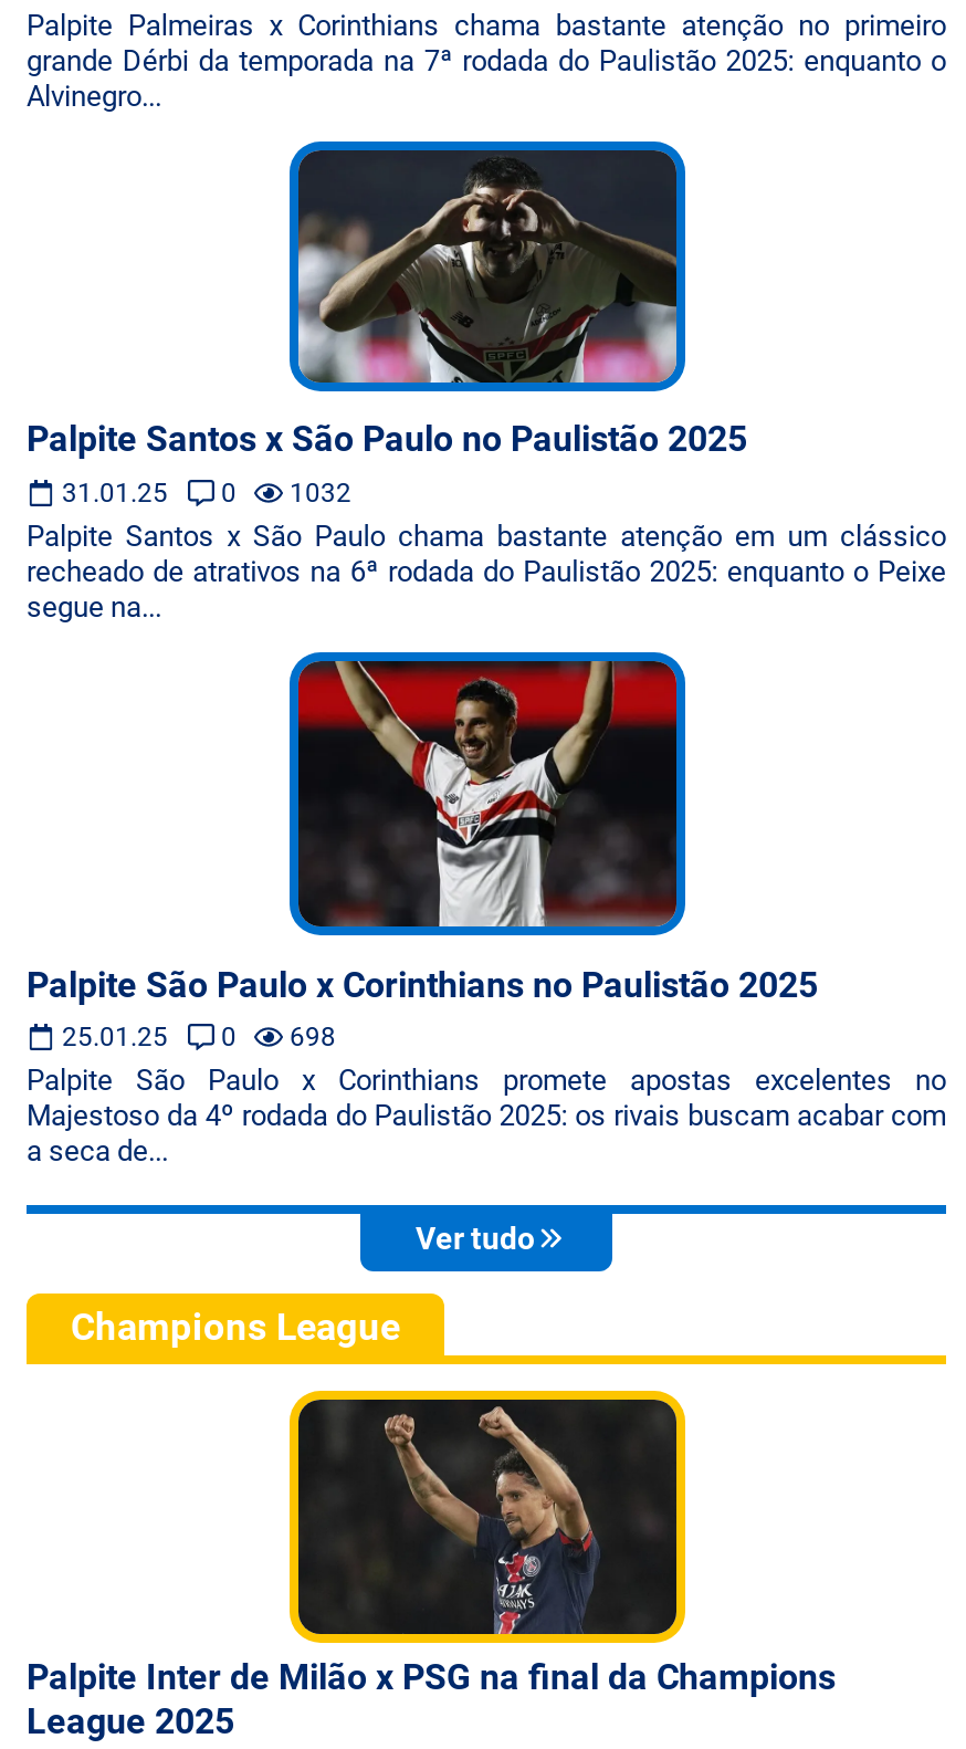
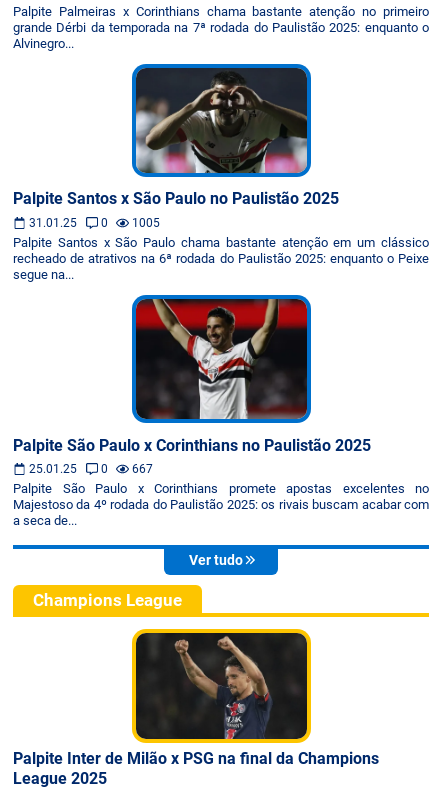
- 31.01.25 0 1032
+ 31.01.25 0 1005

- 25.01.25 0 698
+ 25.01.25 0 667
